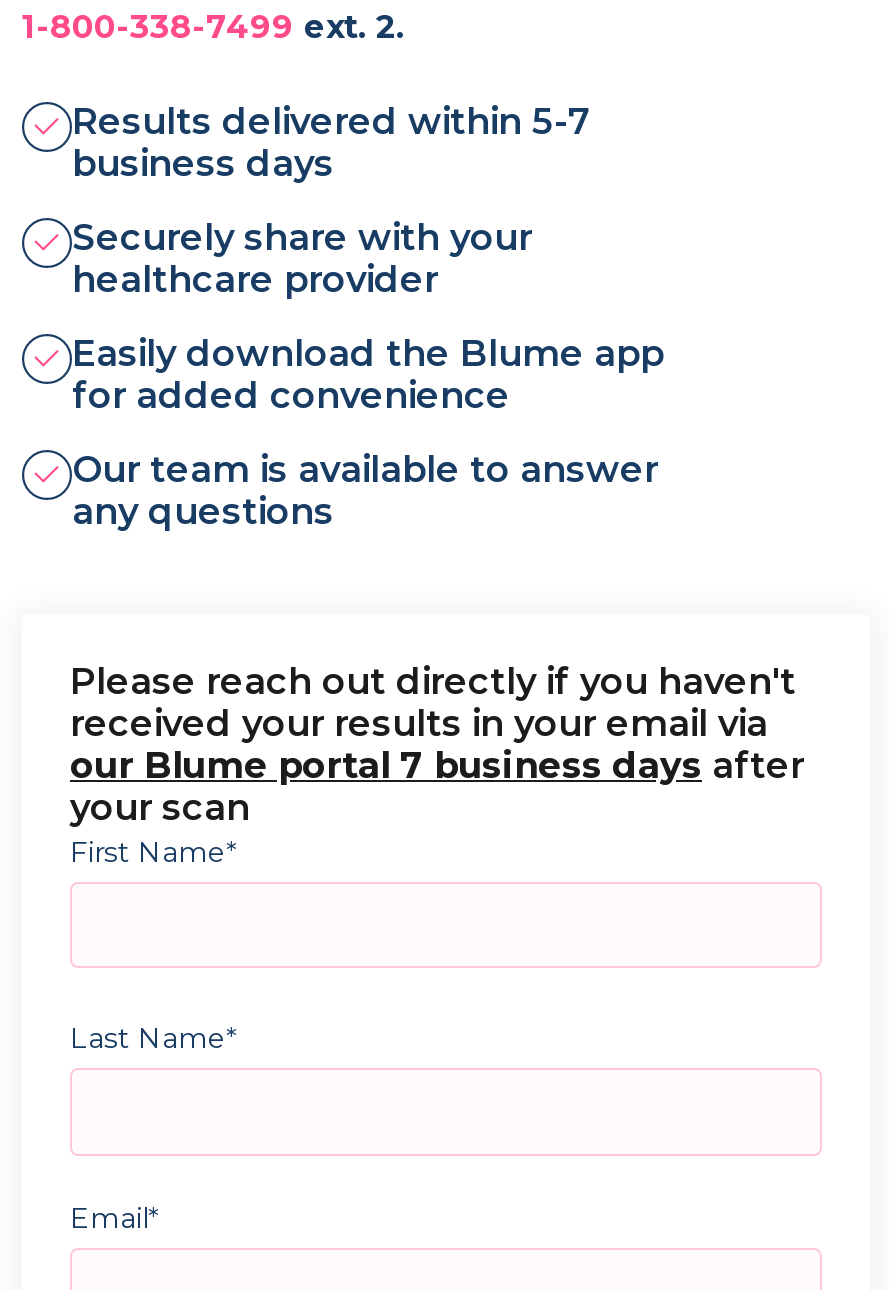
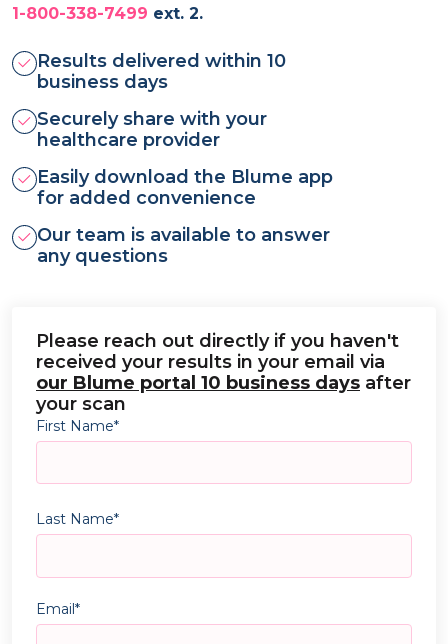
- Results delivered within 5-7
+ Results delivered within 10

- our Blume portal 7 business days after
+ our Blume portal 10 business days after
